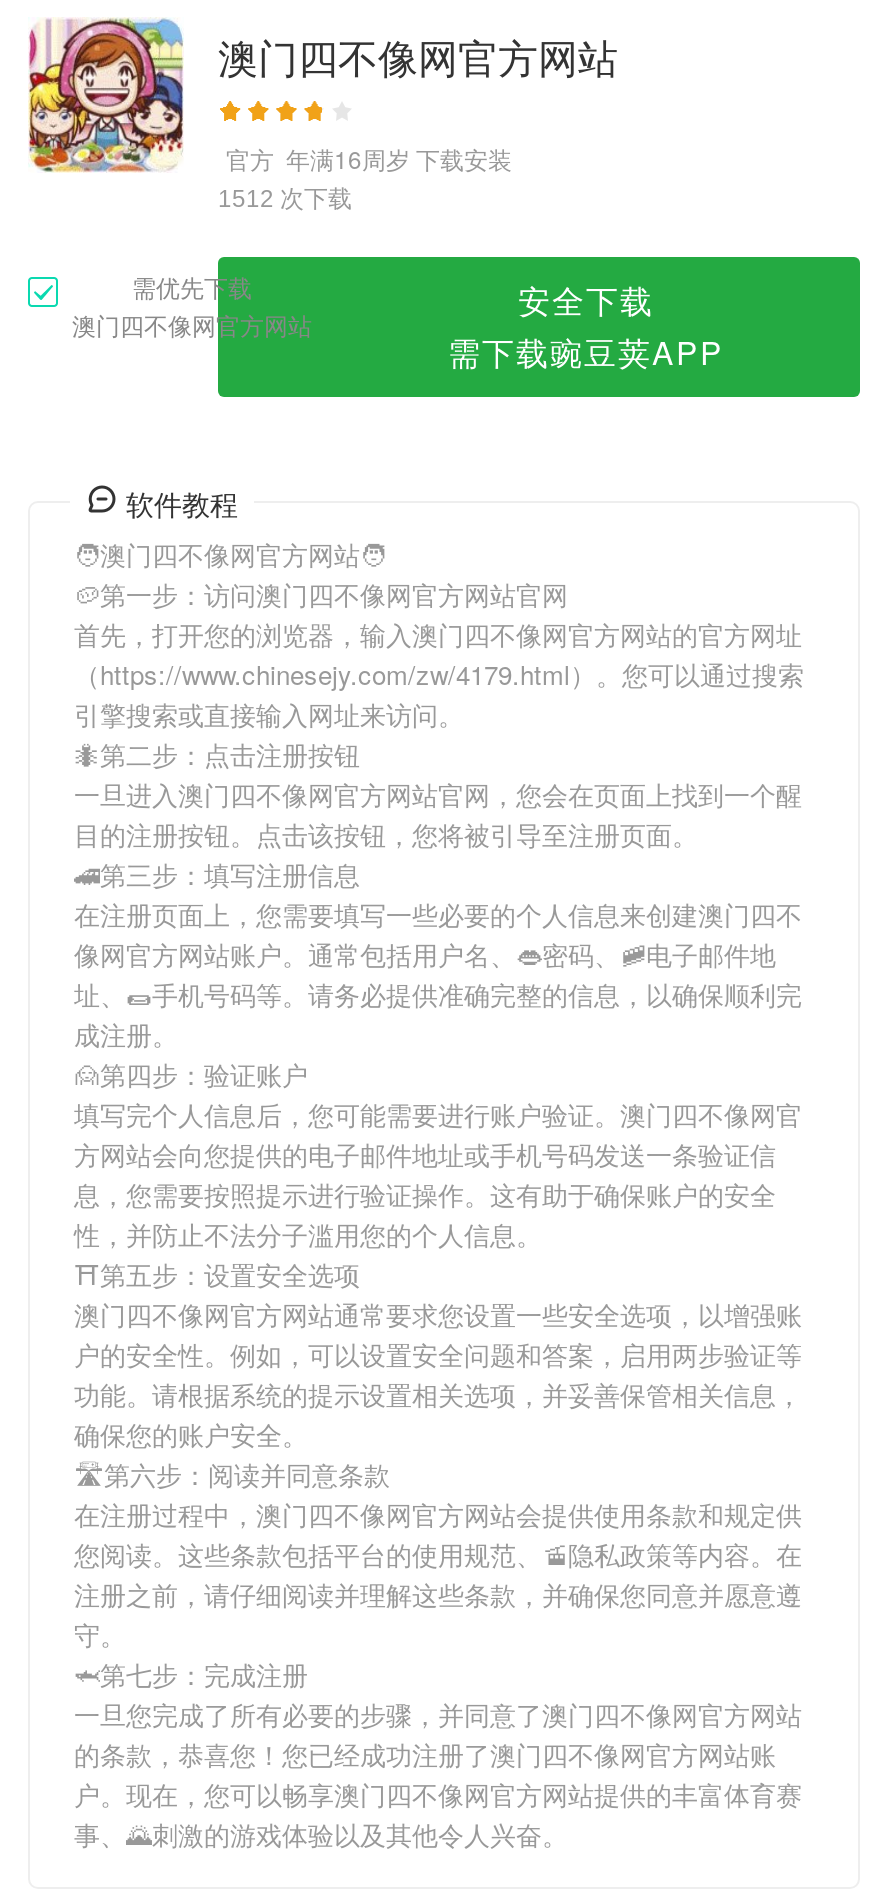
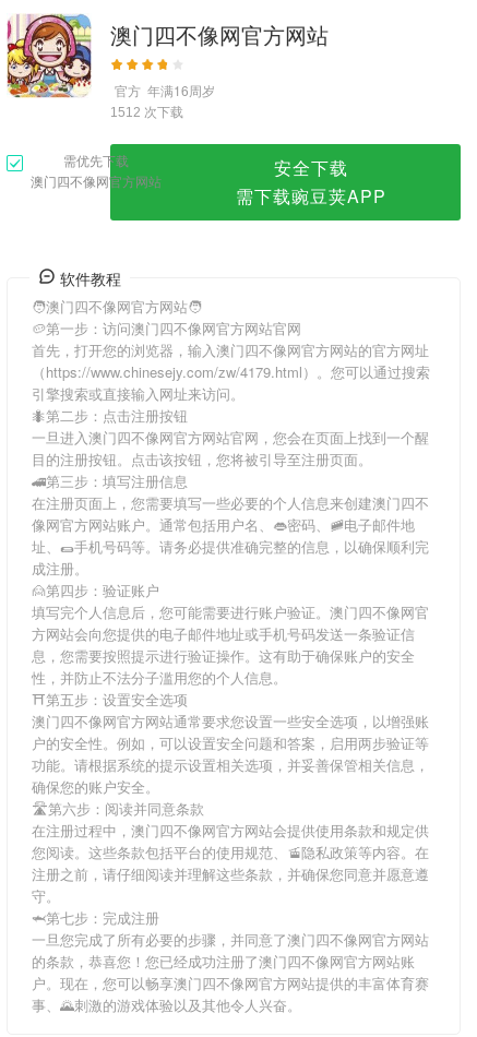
- 官方年满16周岁 下载安装
+ 官方年满16周岁
